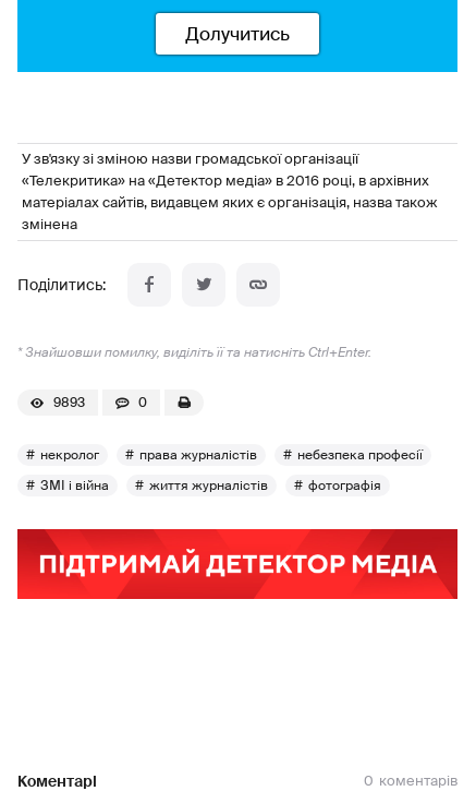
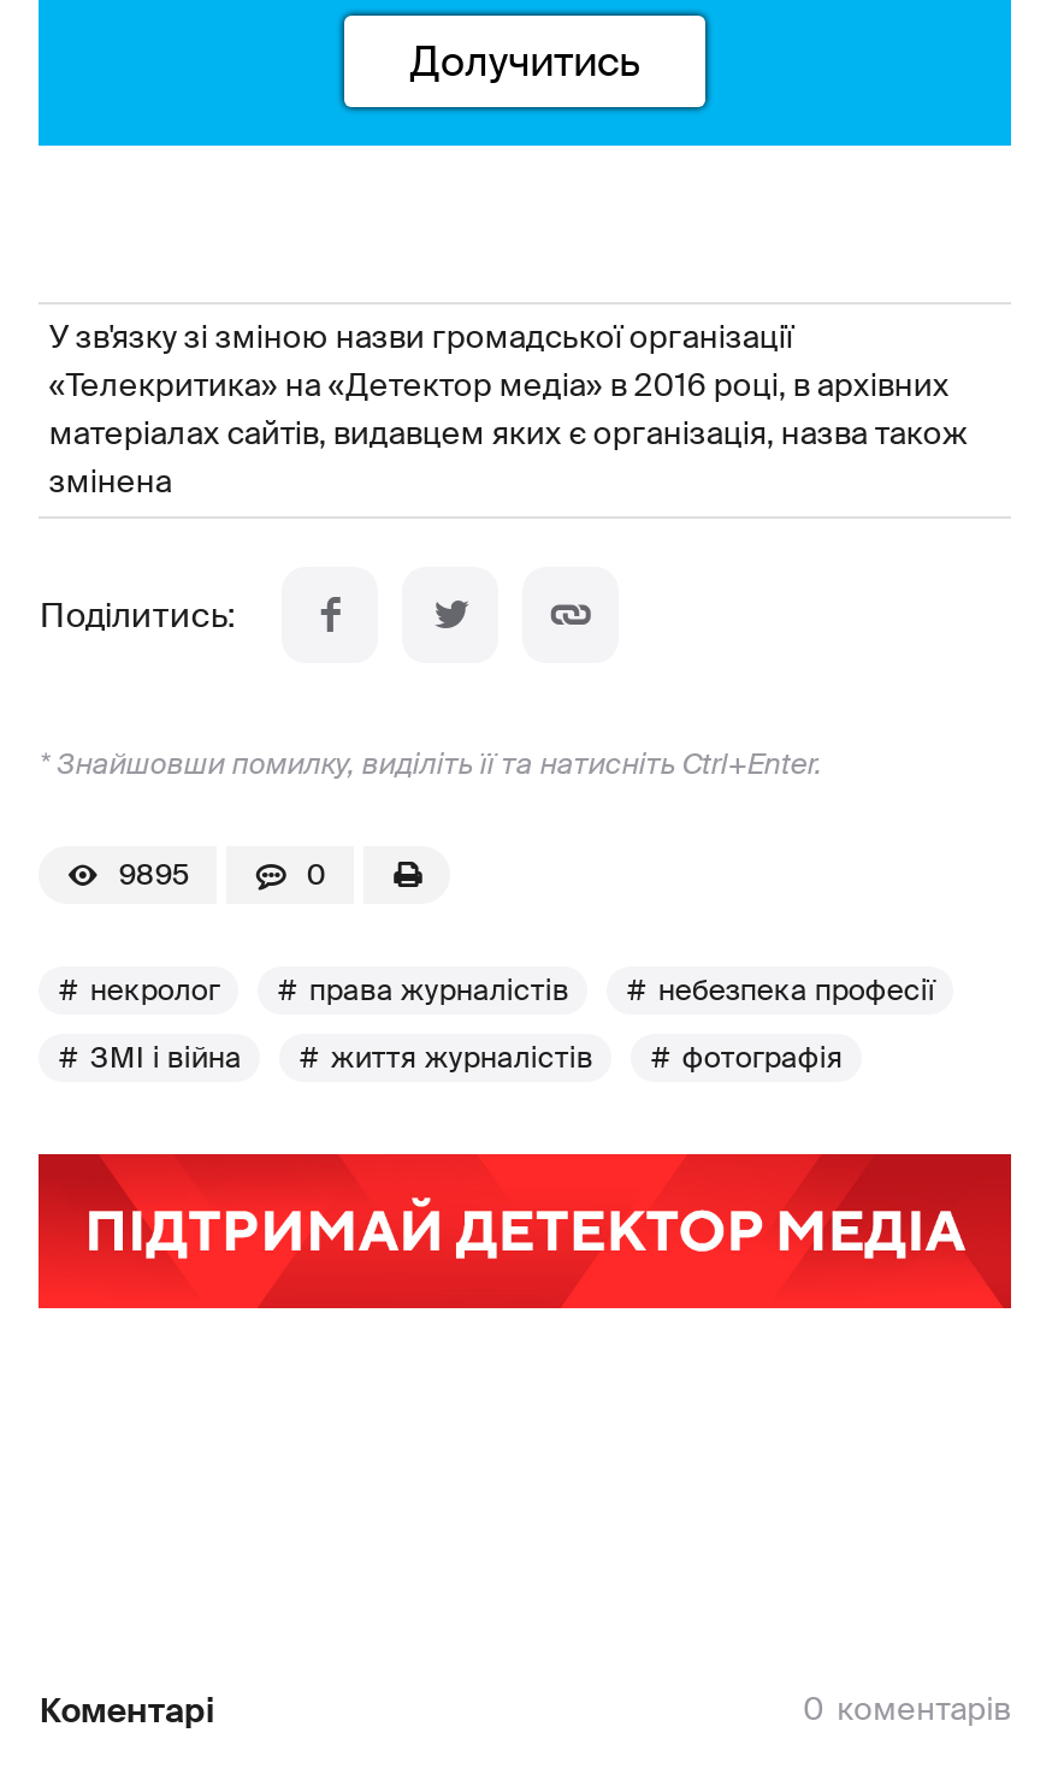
- 9893
+ 9895
